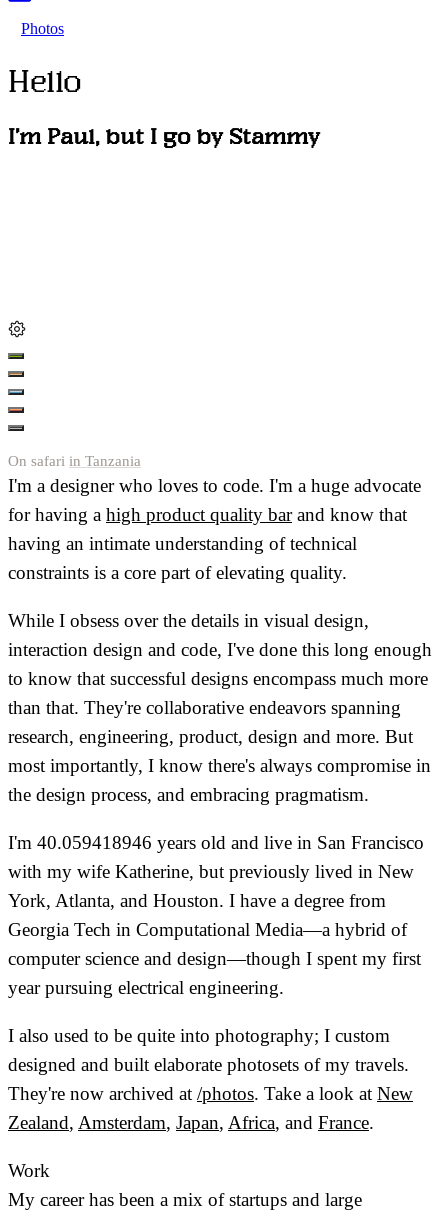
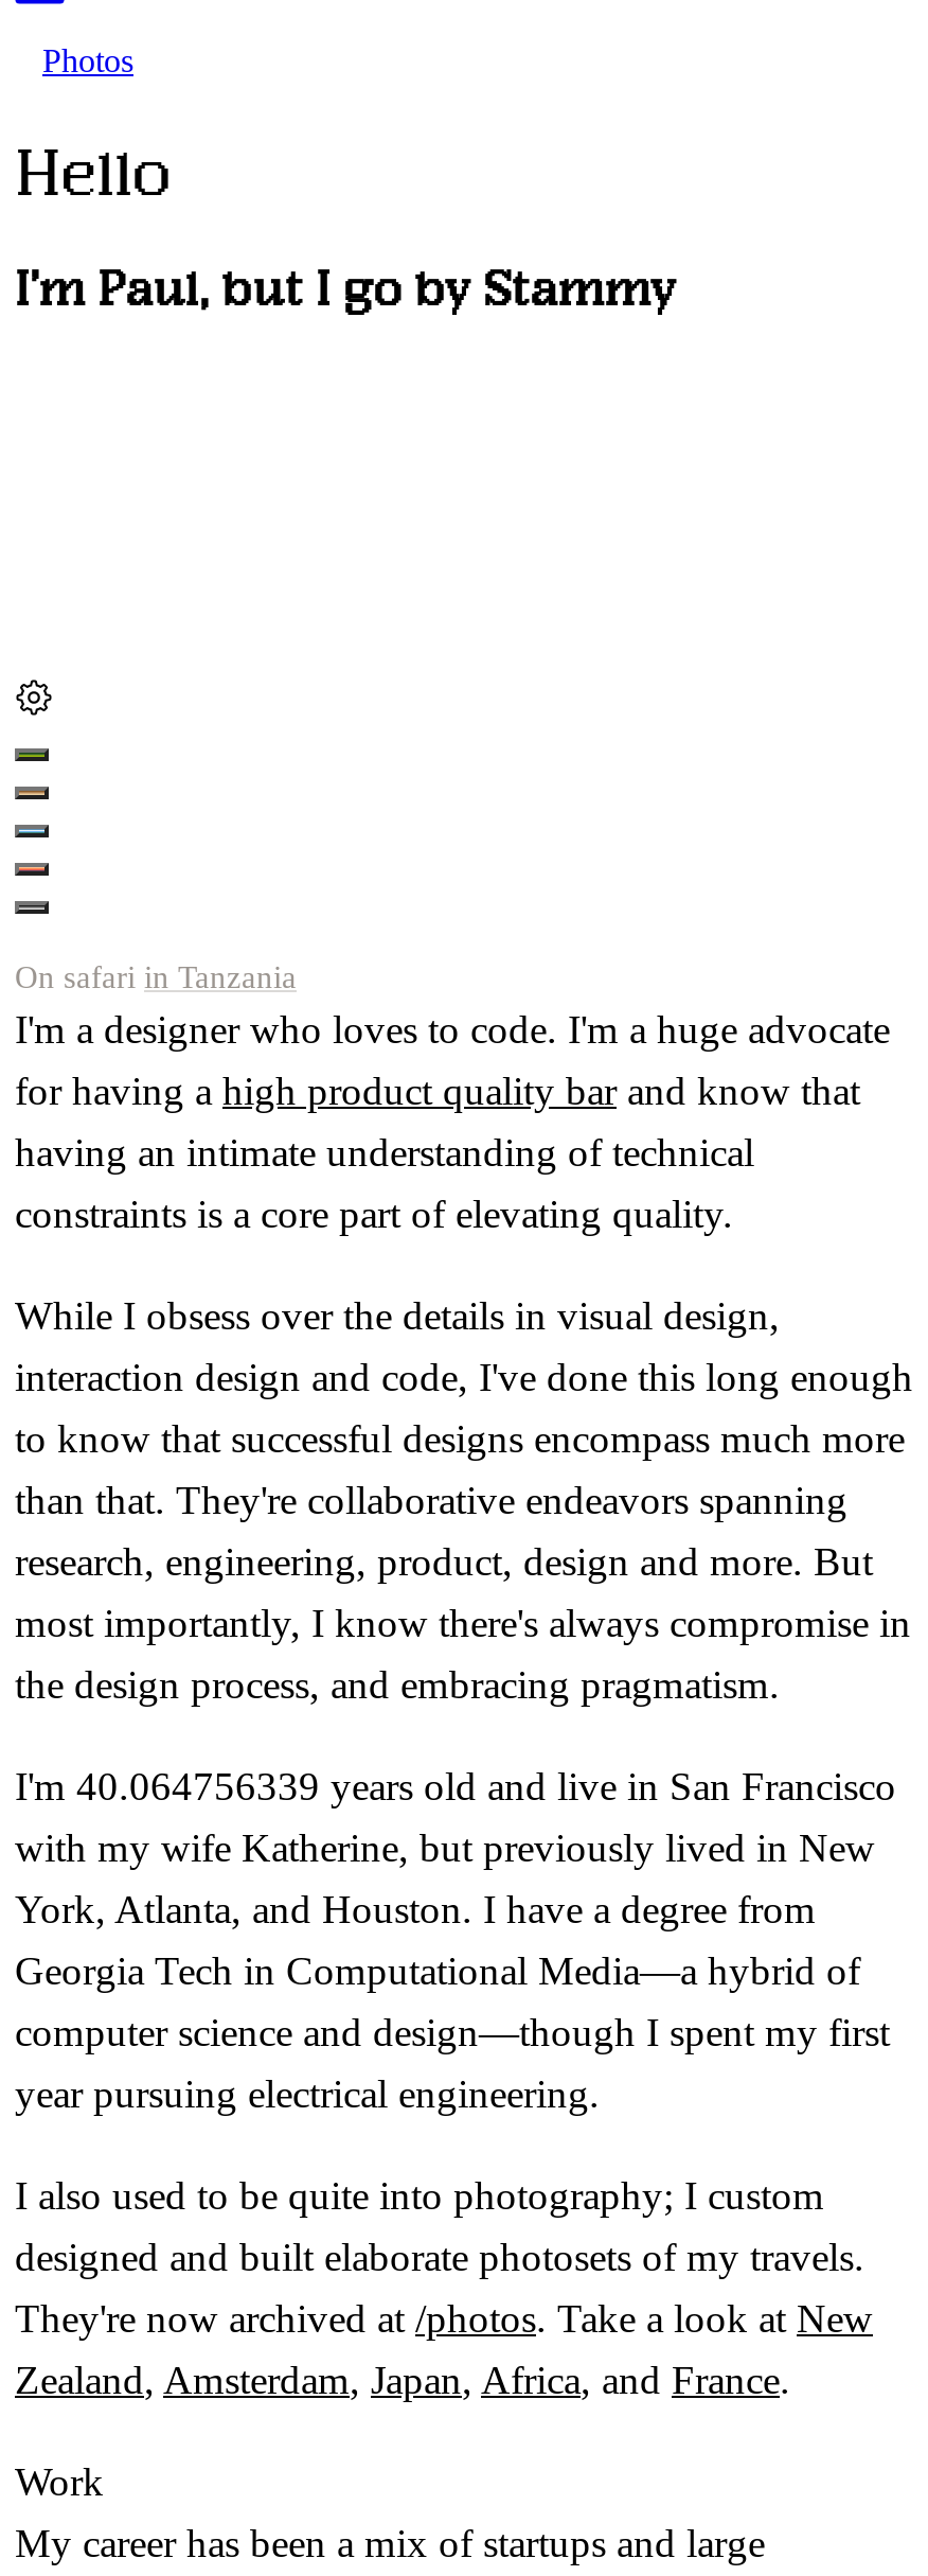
- I'm 40.059418946 years old and live in San Francisco
+ I'm 40.064756339 years old and live in San Francisco
